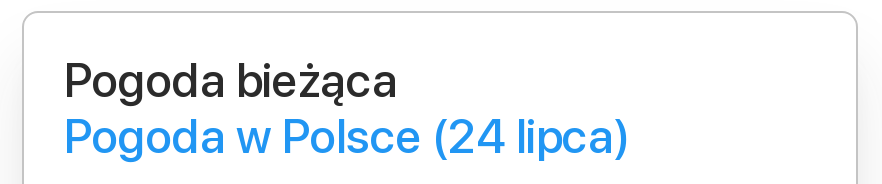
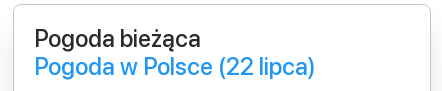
- Pogoda w Polsce (24 lipca)
+ Pogoda w Polsce (22 lipca)
